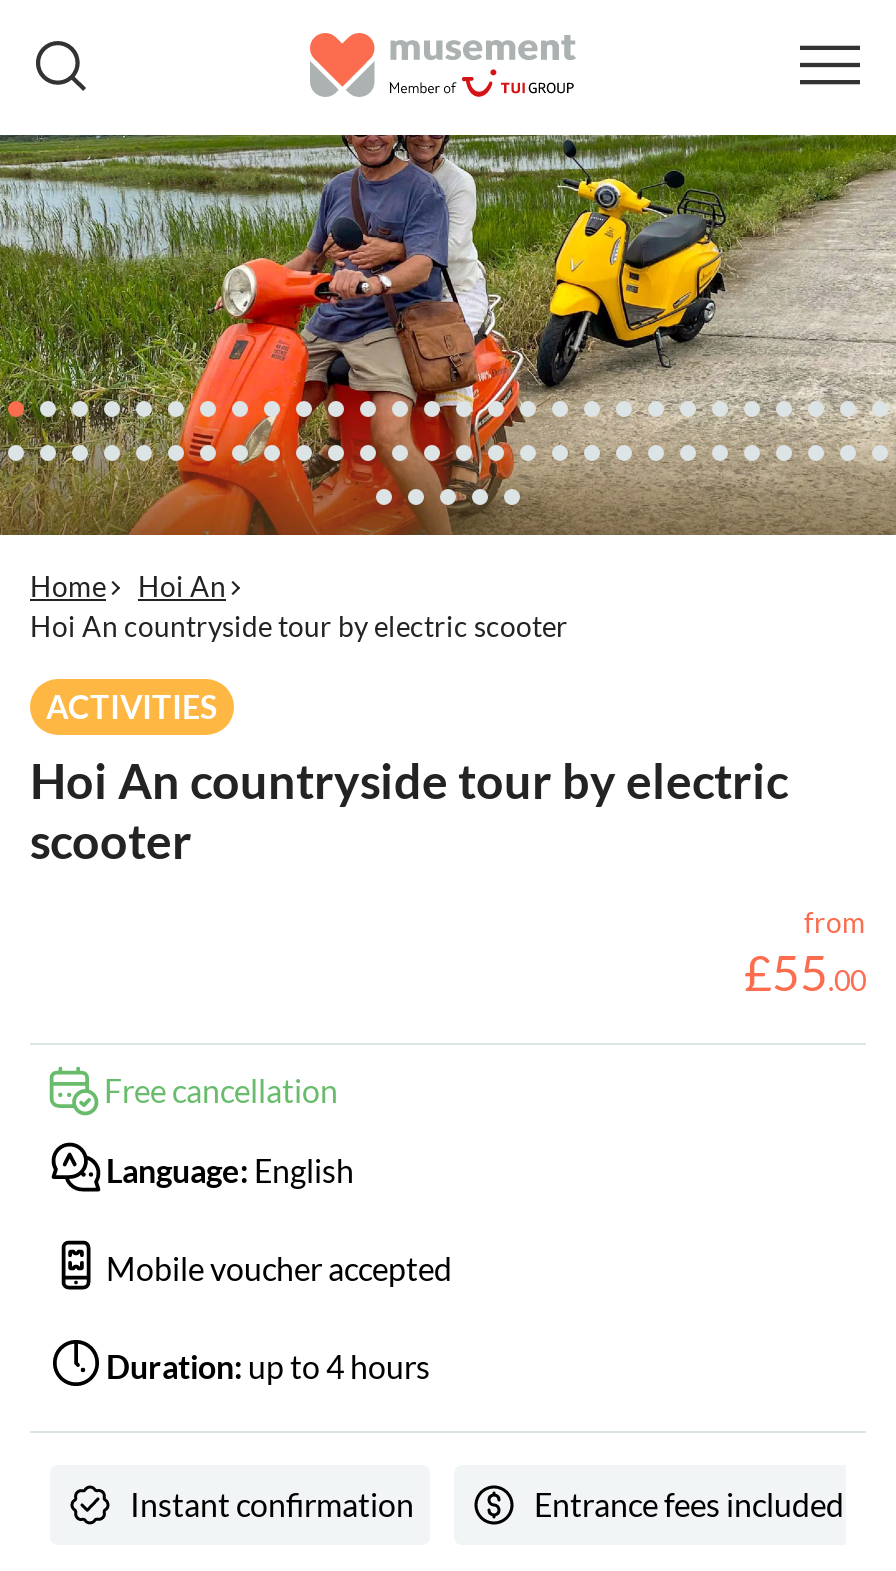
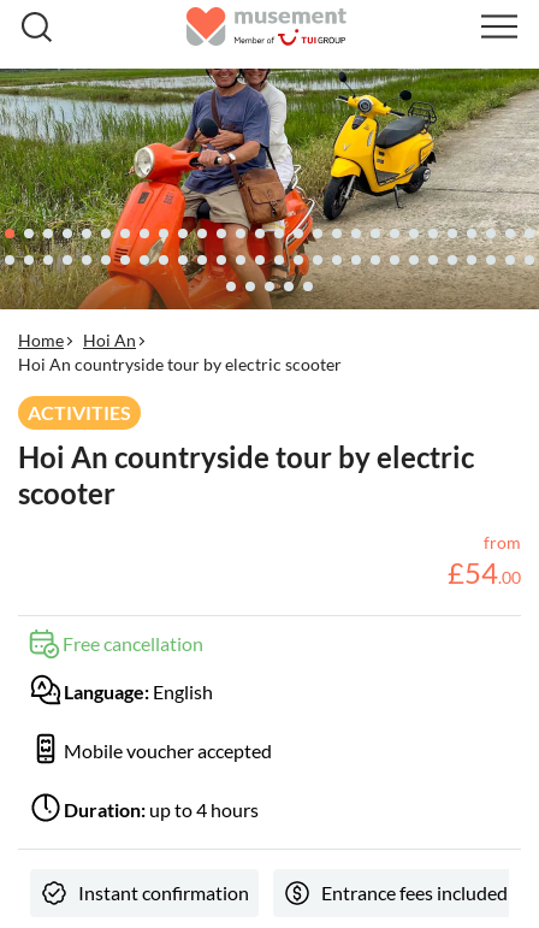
- £55.00
+ £54.00
